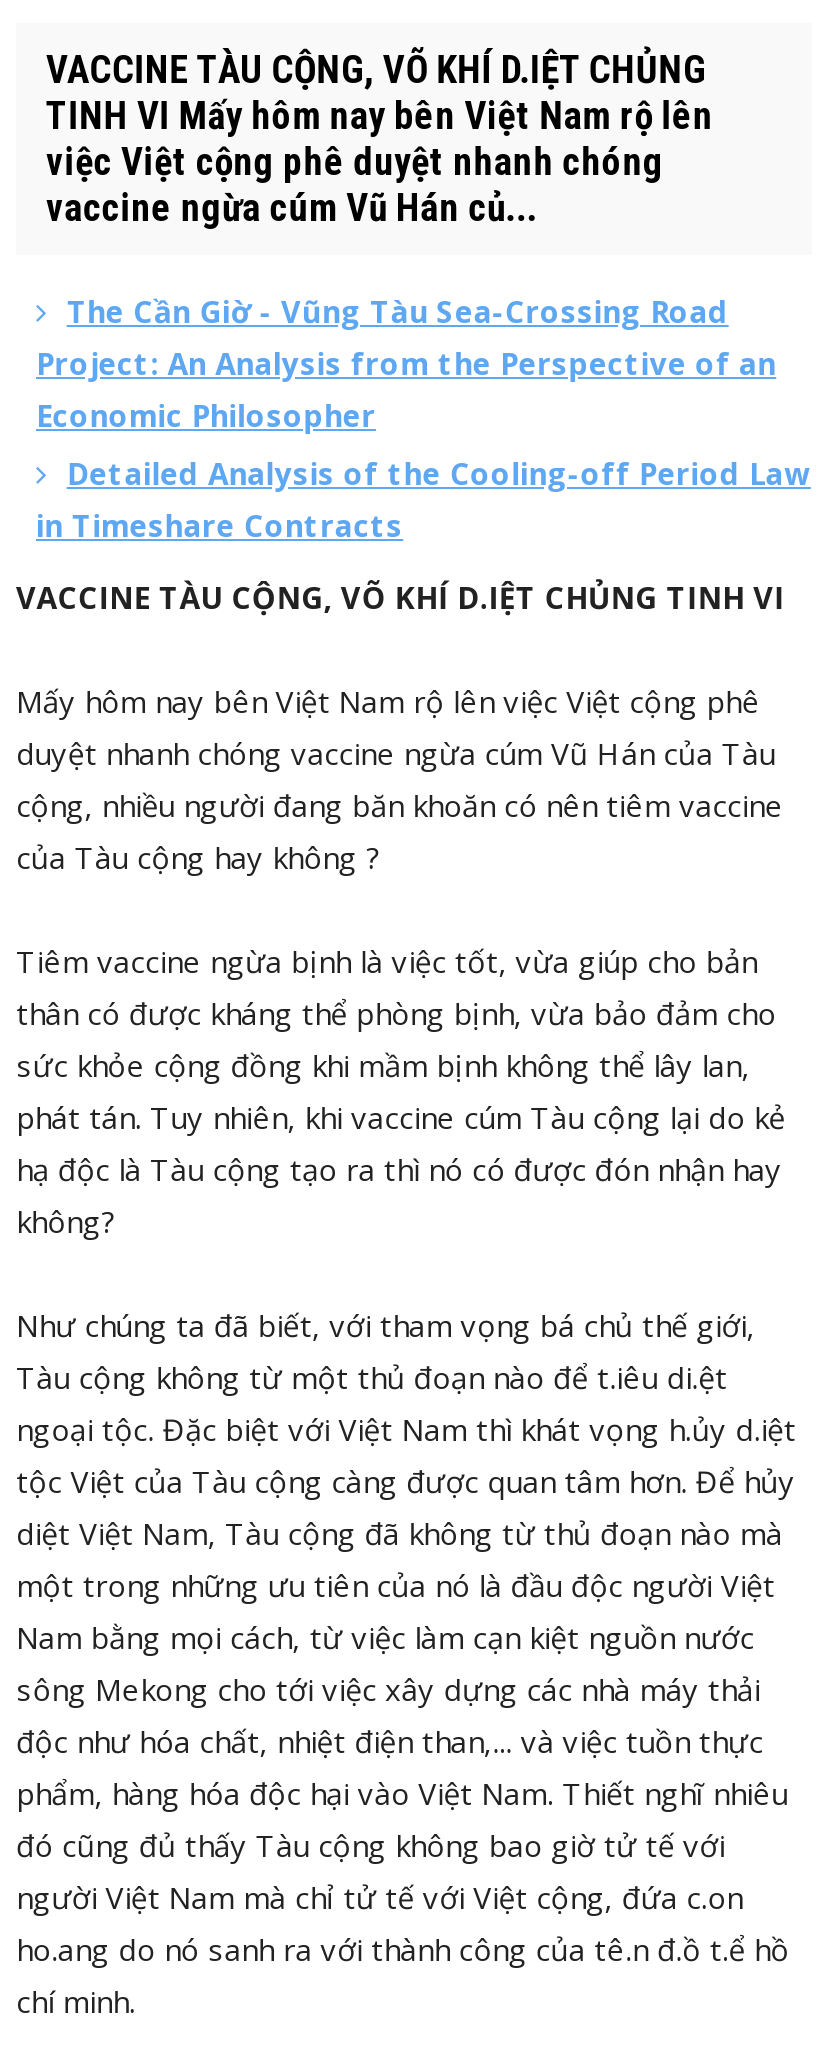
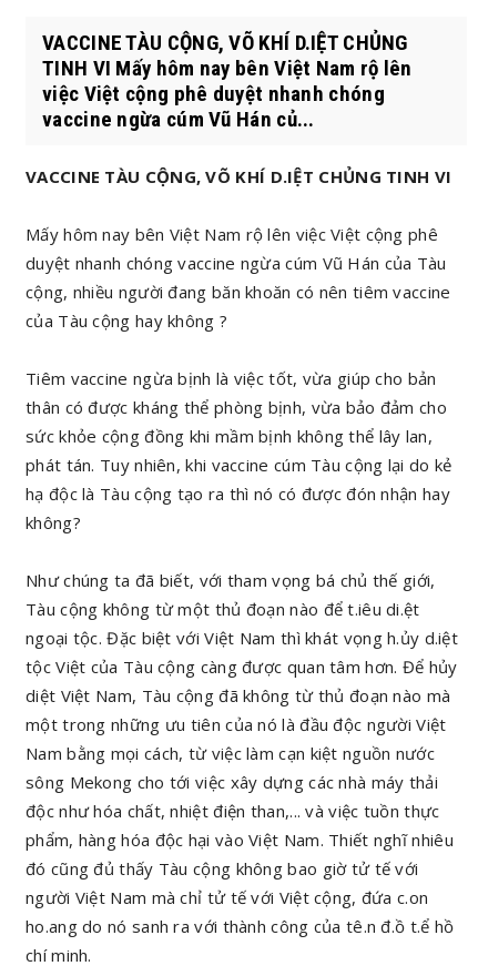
- The Cần Giờ - Vũng Tàu Sea-Crossing Road
- Project: An Analysis from the Perspective of an
- Economic Philosopher
- Detailed Analysis of the Cooling-off Period Law
- in Timeshare Contracts
